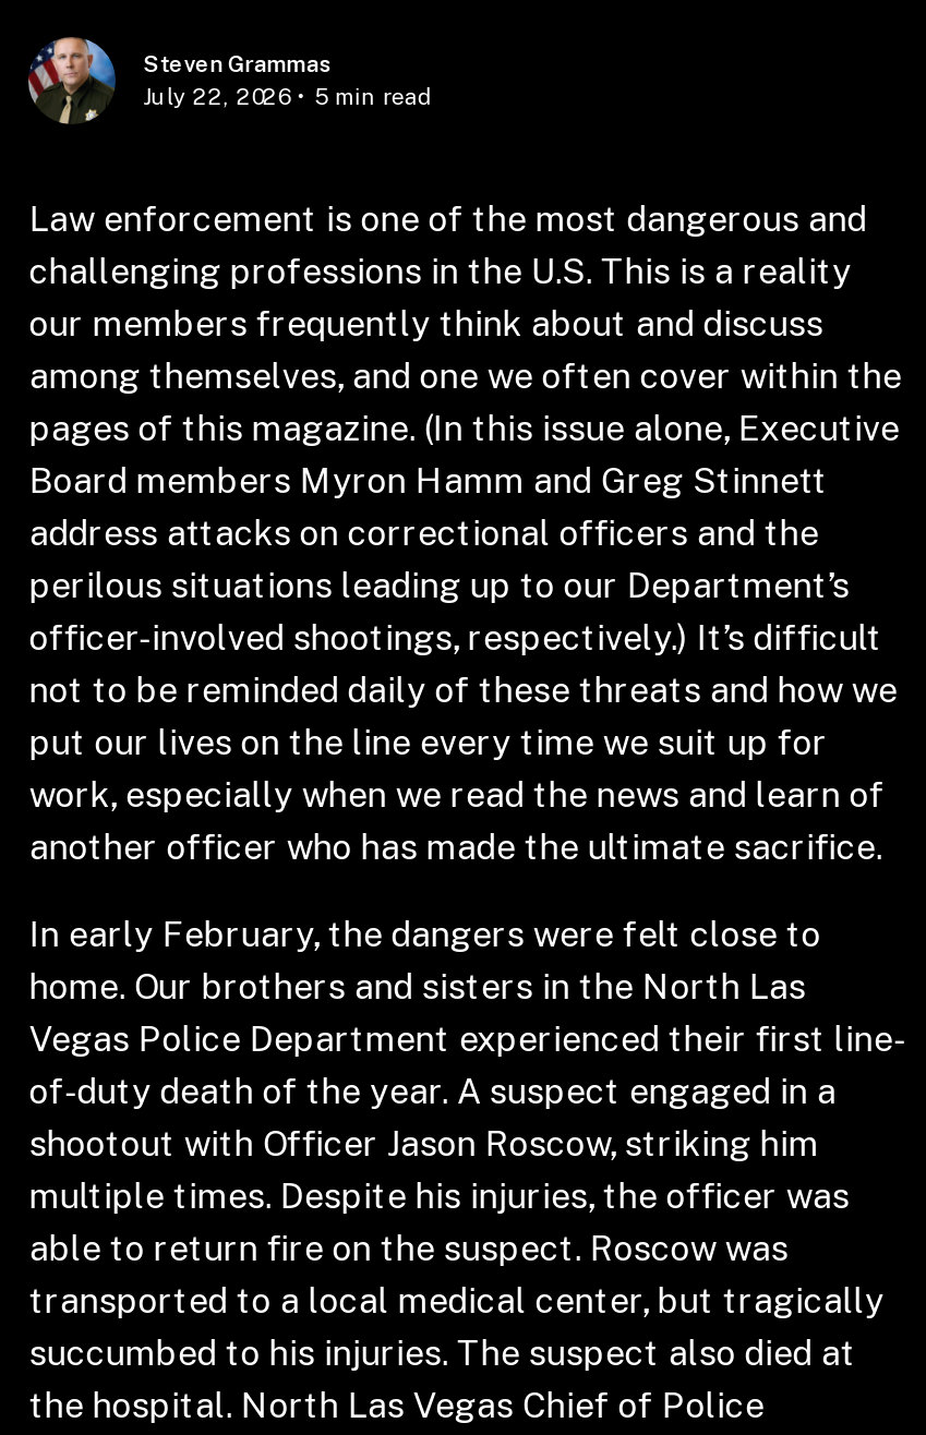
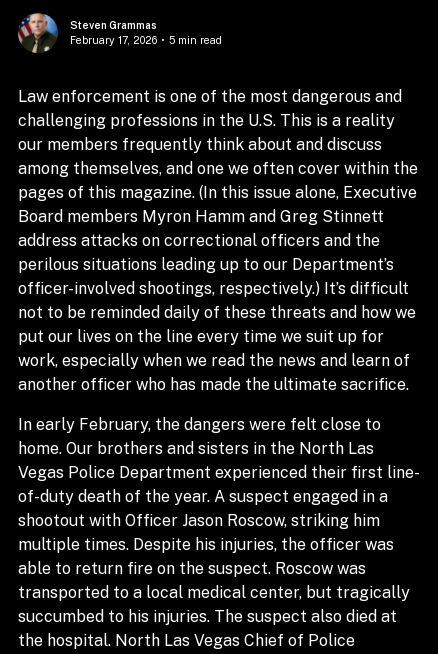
- July 22, 2026 • 5 min read
+ February 17, 2026 • 5 min read
